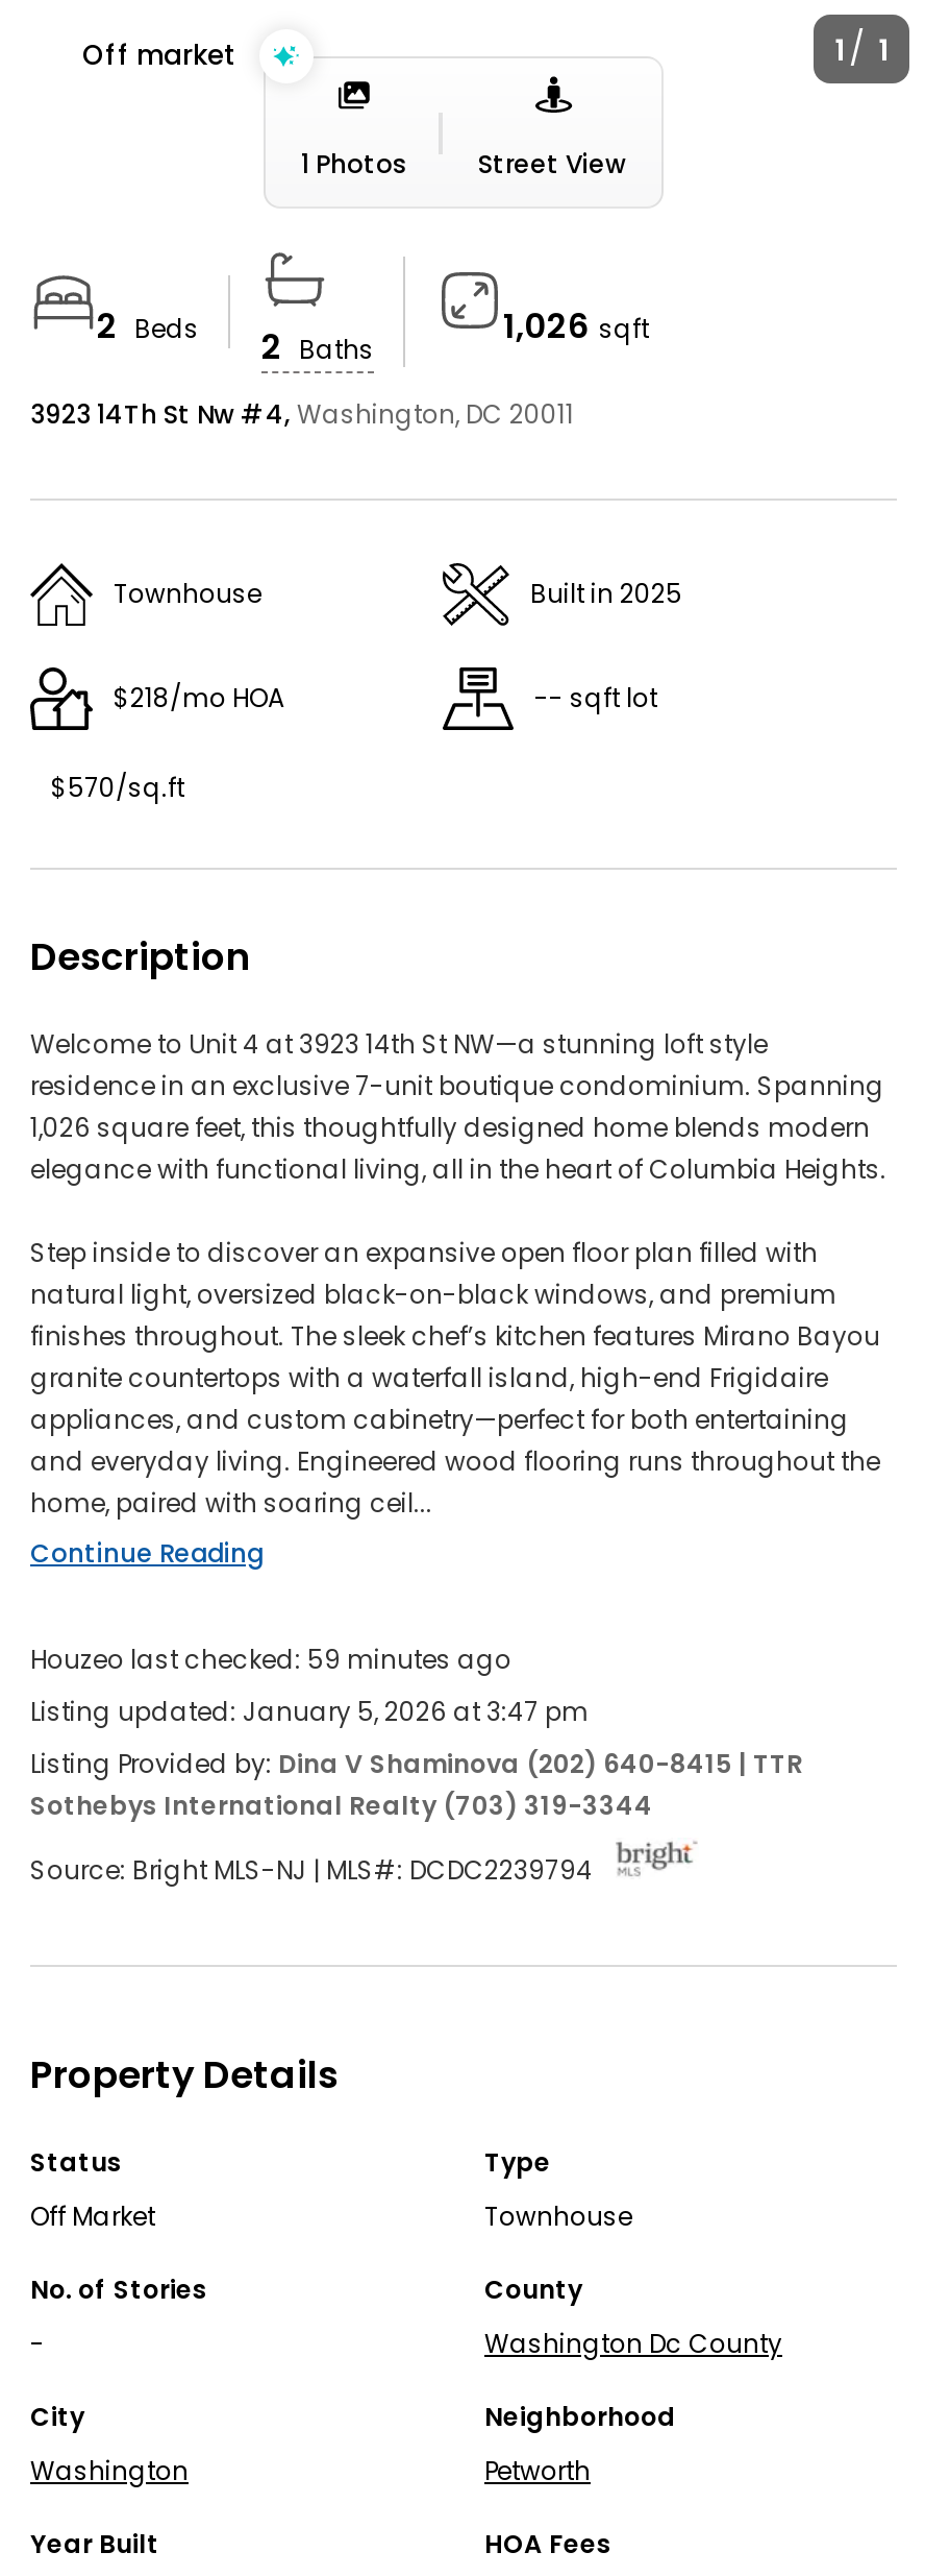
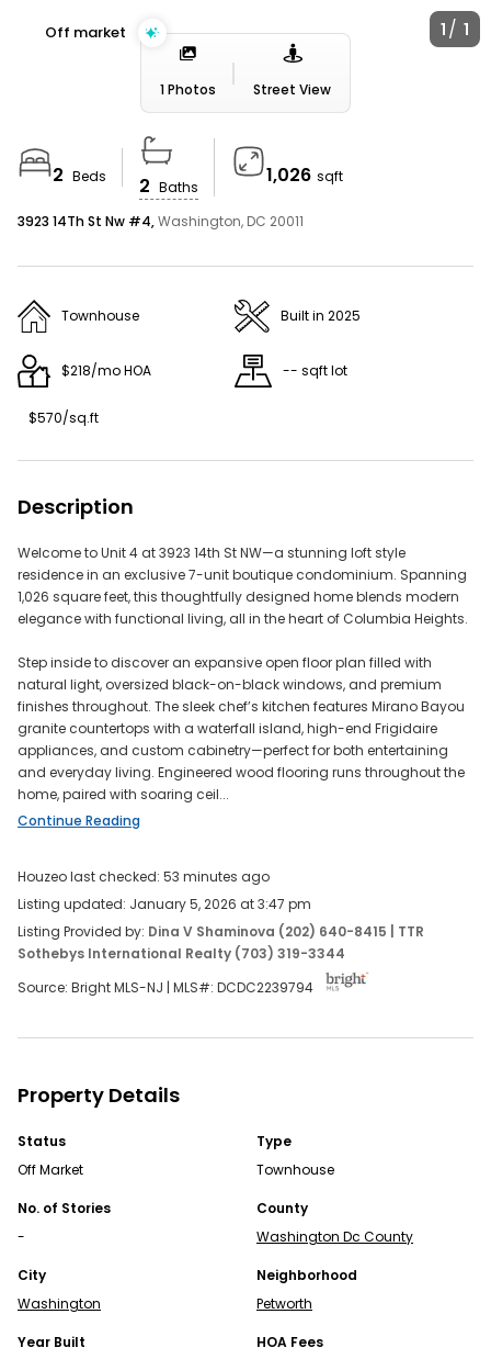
- Houzeo last checked: 59 minutes ago
+ Houzeo last checked: 53 minutes ago
